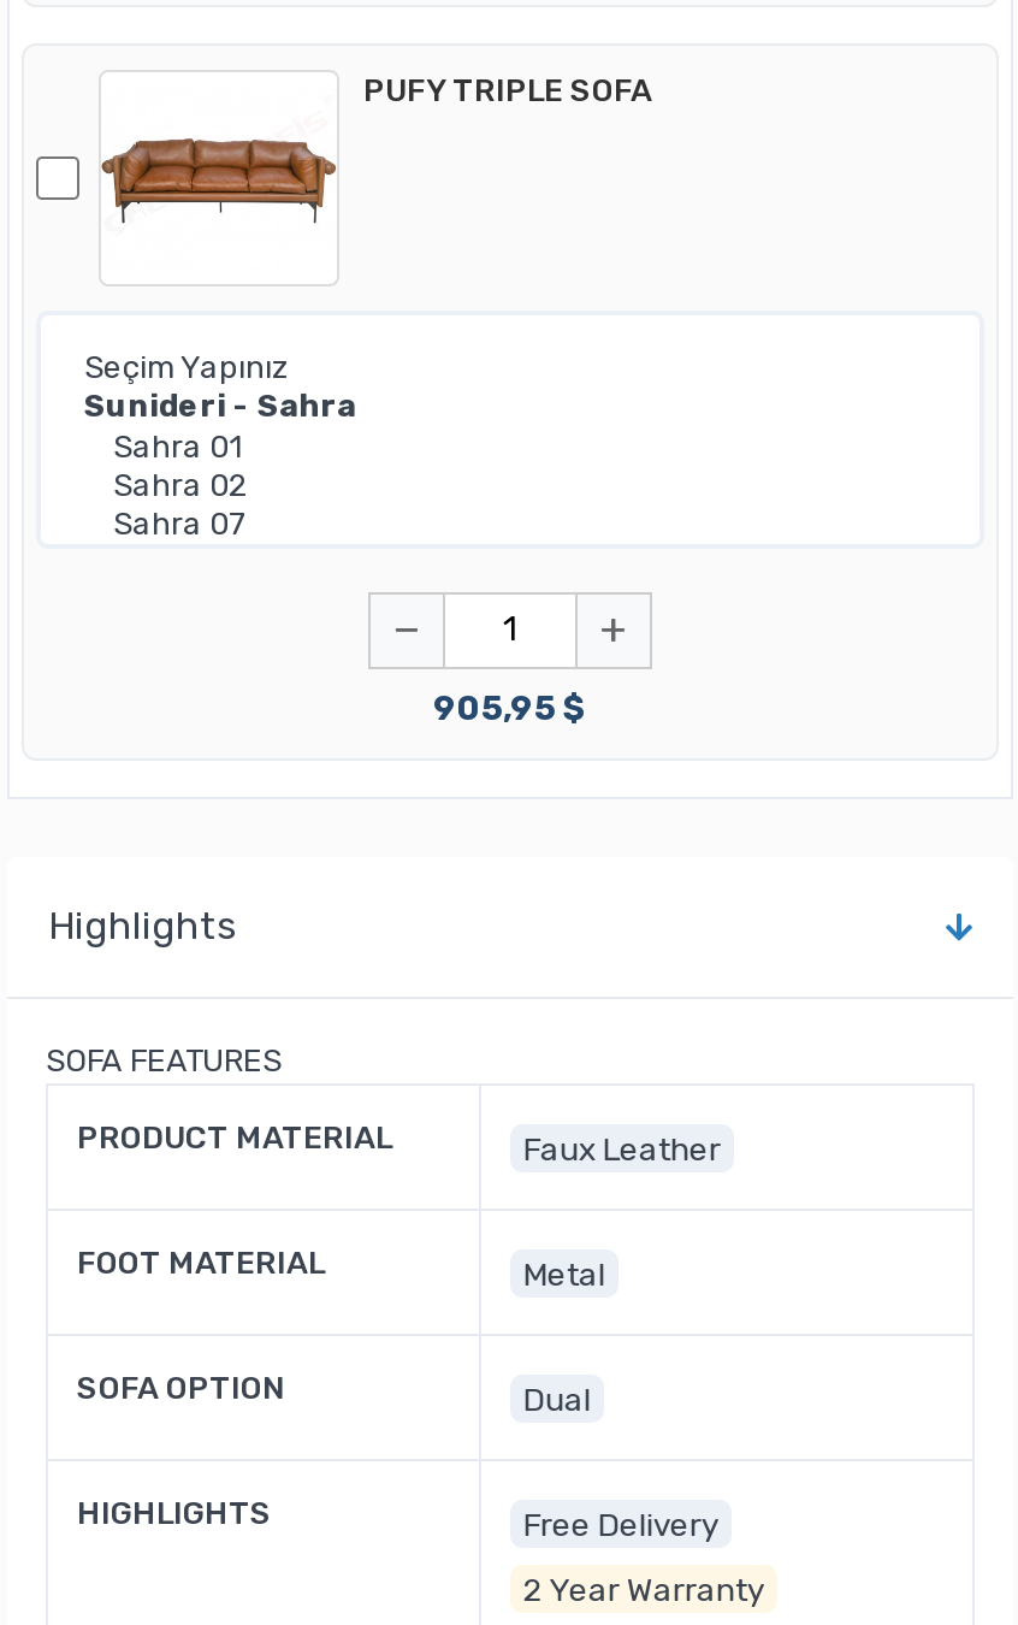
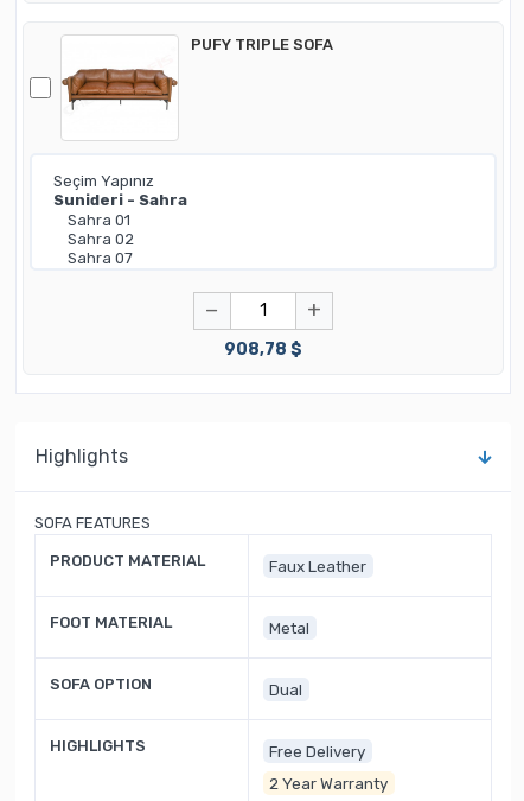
- 905,95 $
+ 908,78 $
